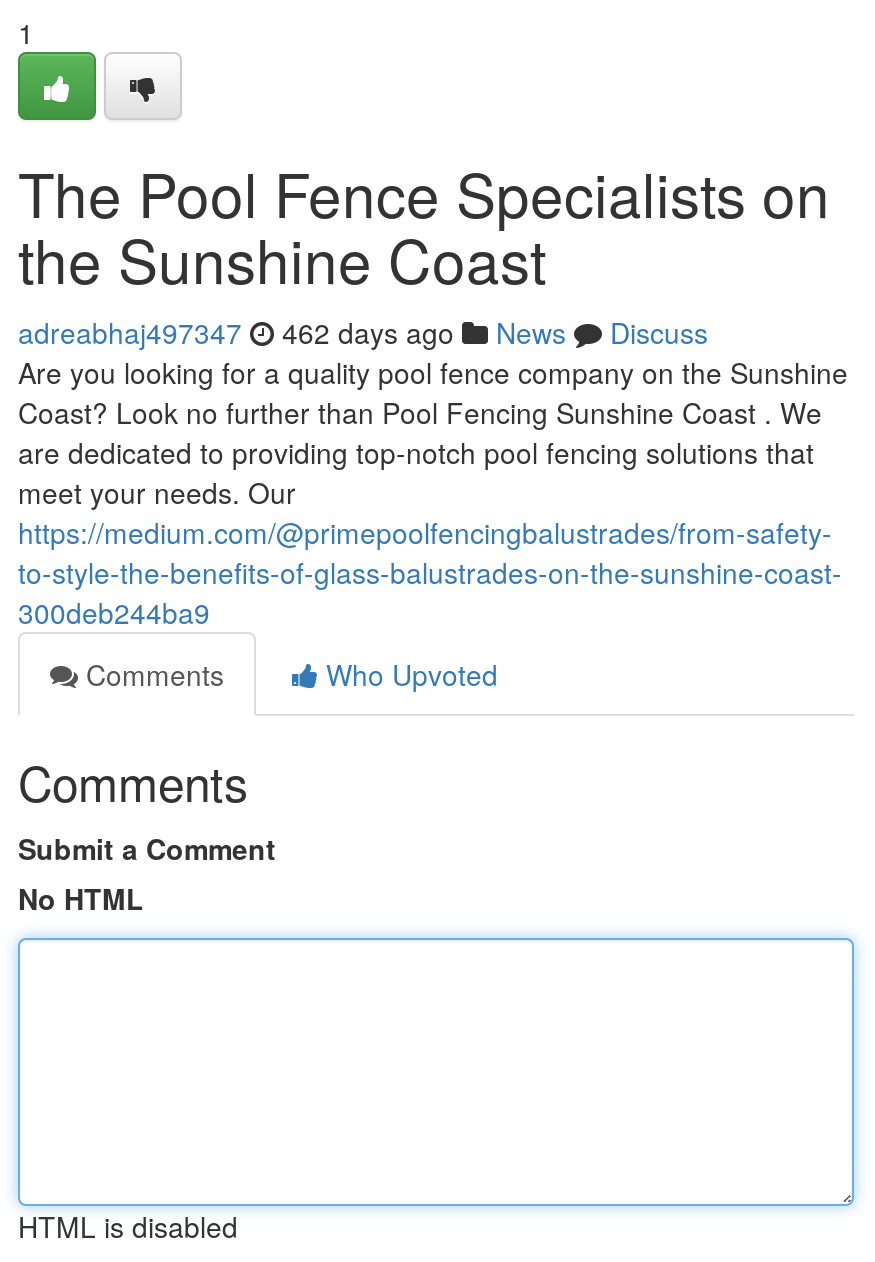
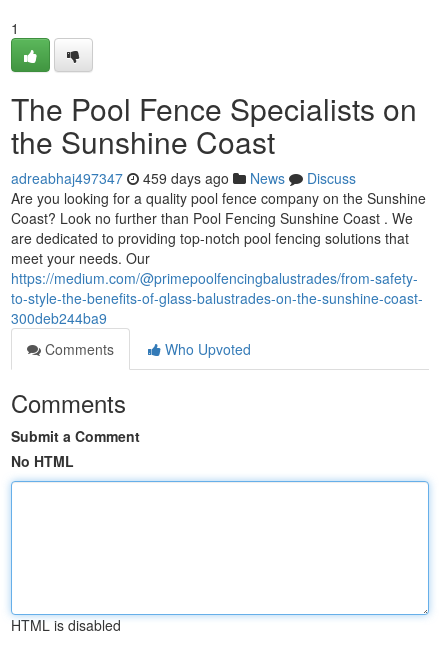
- adreabhaj497347 462 days ago News Discuss
+ adreabhaj497347 459 days ago News Discuss
